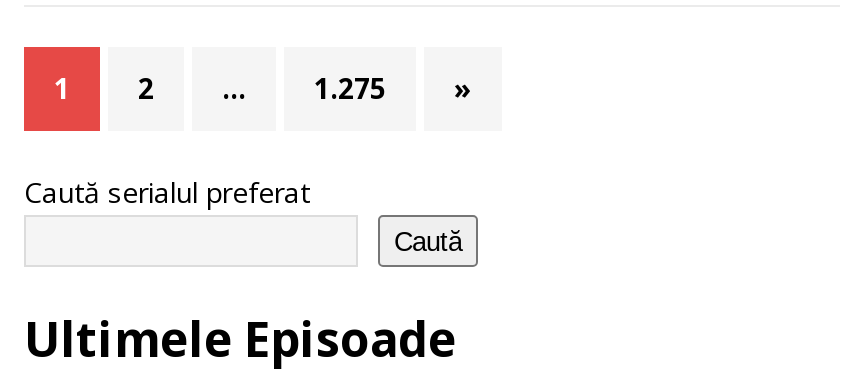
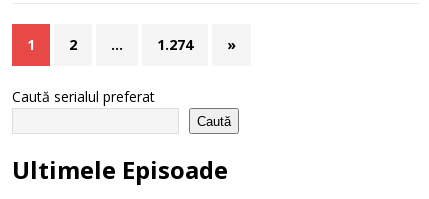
- 1.275
+ 1.274
